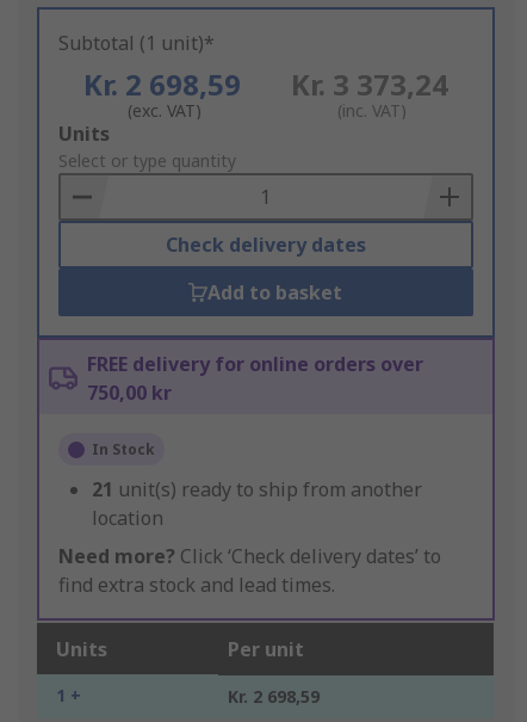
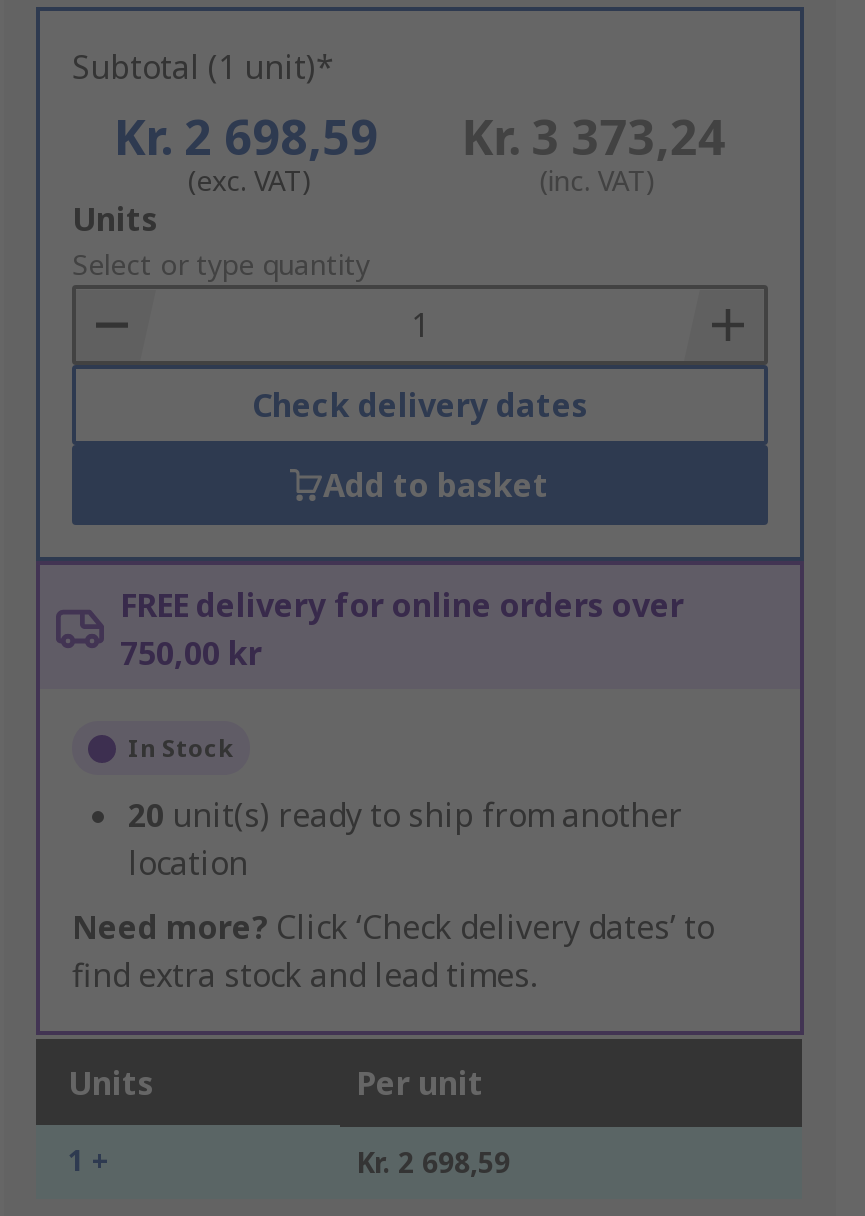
- 21 unit(s) ready to ship from another
+ 20 unit(s) ready to ship from another
